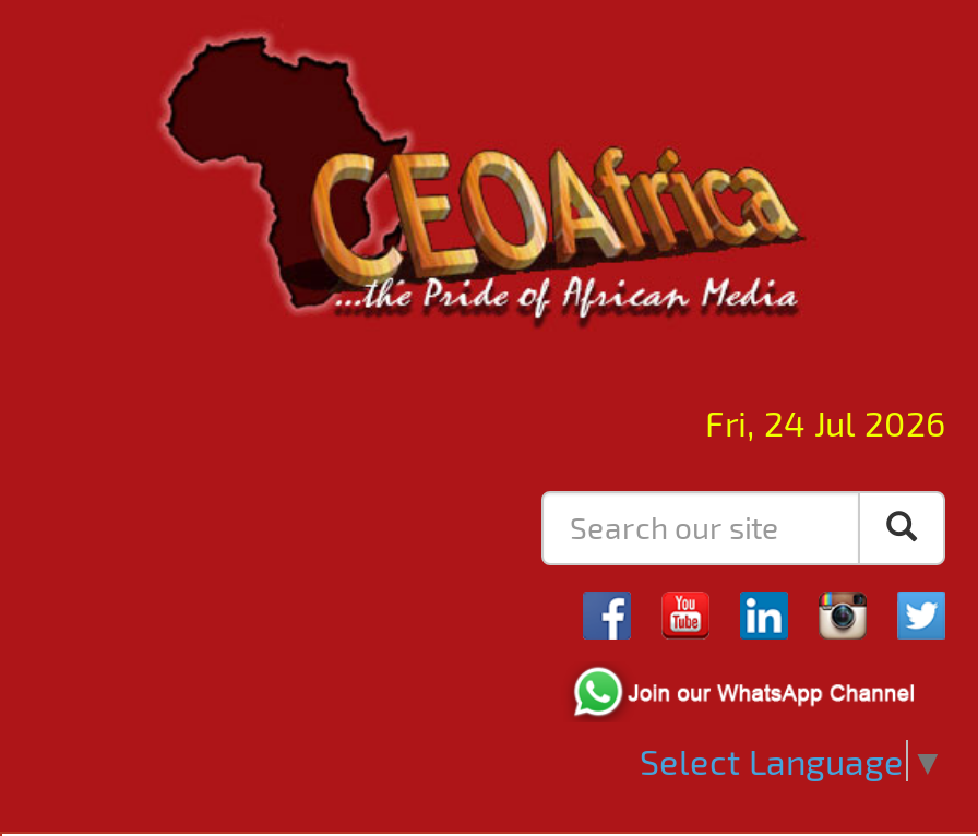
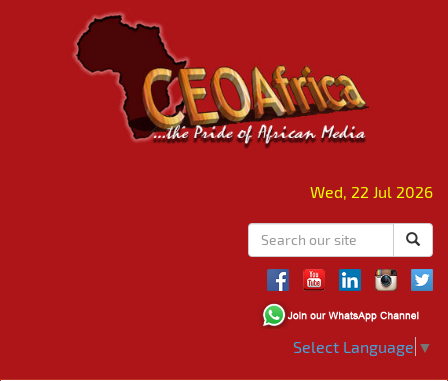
- Fri, 24 Jul 2026
+ Wed, 22 Jul 2026
